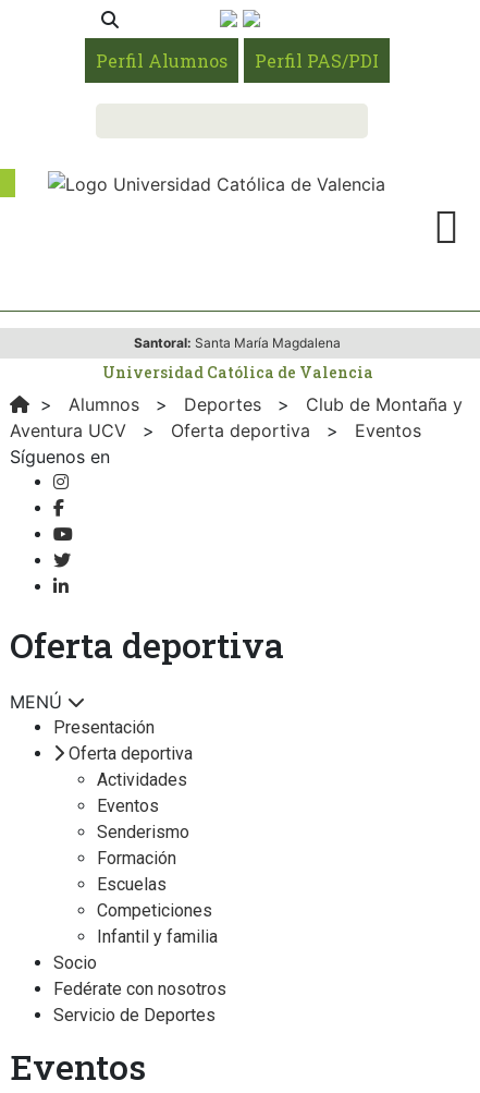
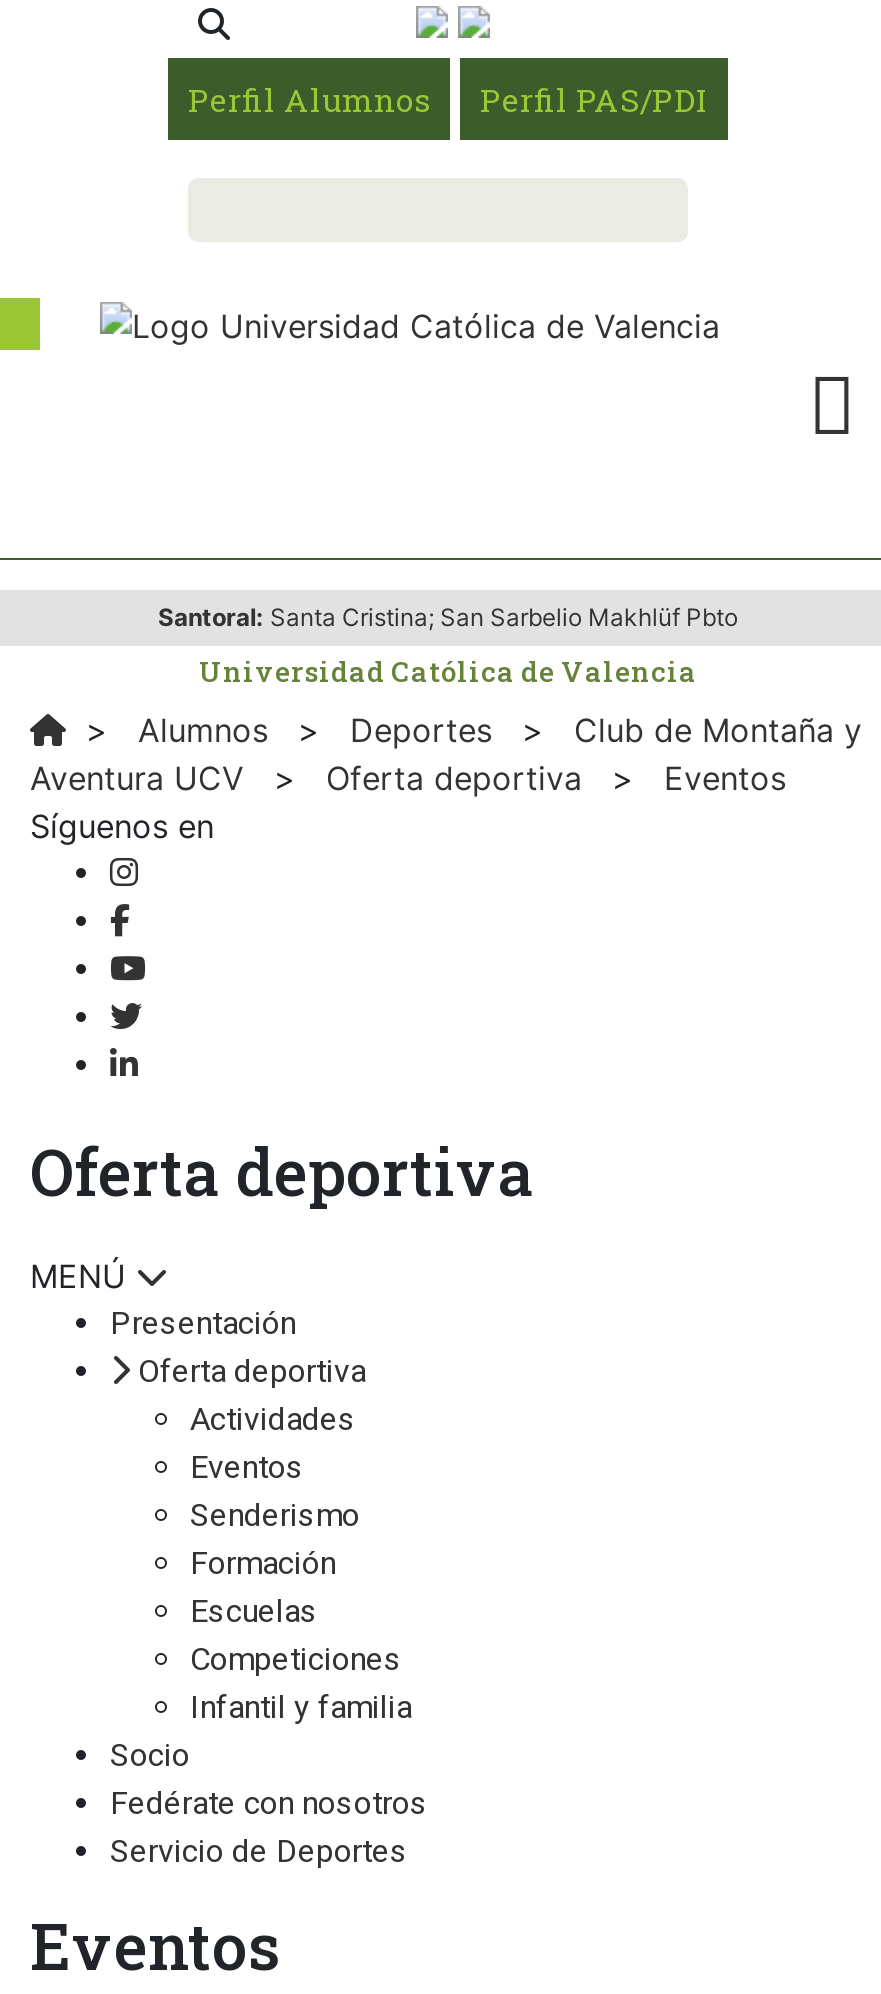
- Santoral: Santa María Magdalena
+ Santoral: Santa Cristina; San Sarbelio Makhlüf Pbto
